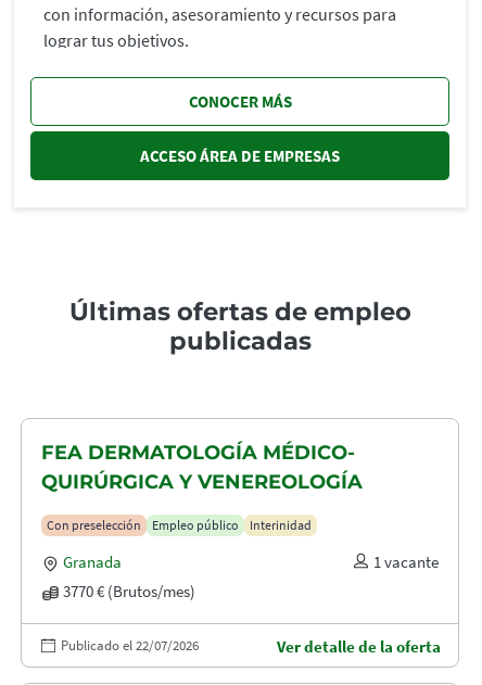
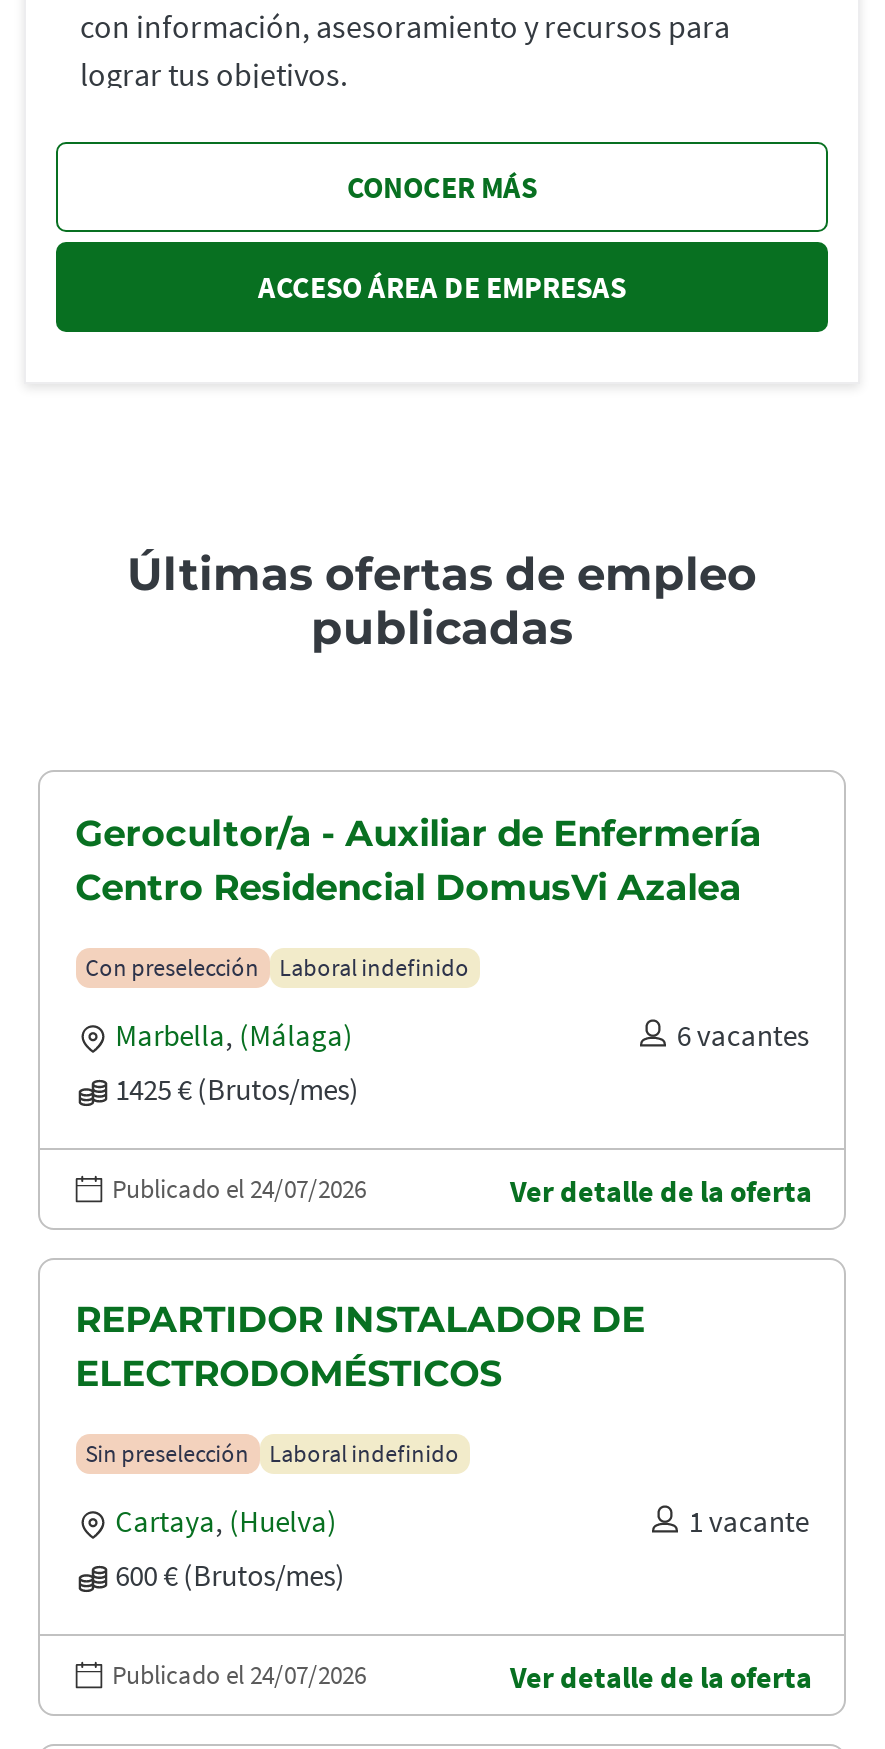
- FEA DERMATOLOGÍA MÉDICO-
- QUIRÚRGICA Y VENEREOLOGÍA
+ Gerocultor/a - Auxiliar de Enfermería
+ Centro Residencial DomusVi Azalea

- Empleo público
- Interinidad
- Granada
+ Laboral indefinido
+ Marbella, (Málaga)
+ 6 vacantes
+ 1425 € (Brutos/mes)
+ Publicado el 24/07/2026
+ Ver detalle de la oferta
+ REPARTIDOR INSTALADOR DE
+ ELECTRODOMÉSTICOS
+ Sin preselección
+ Laboral indefinido
+ Cartaya, (Huelva)

- 3770 € (Brutos/mes)
+ 600 € (Brutos/mes)

- Publicado el 22/07/2026
+ Publicado el 24/07/2026
